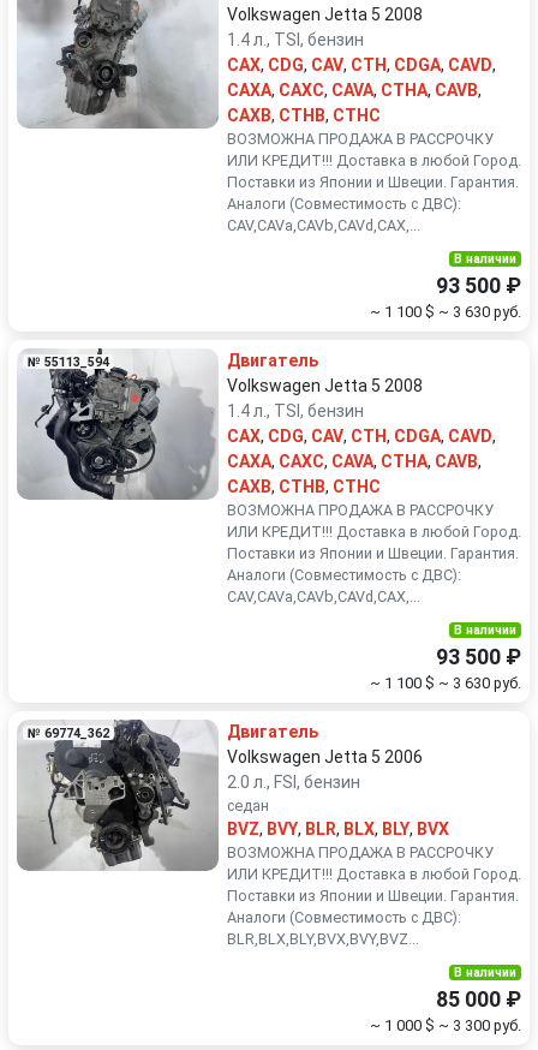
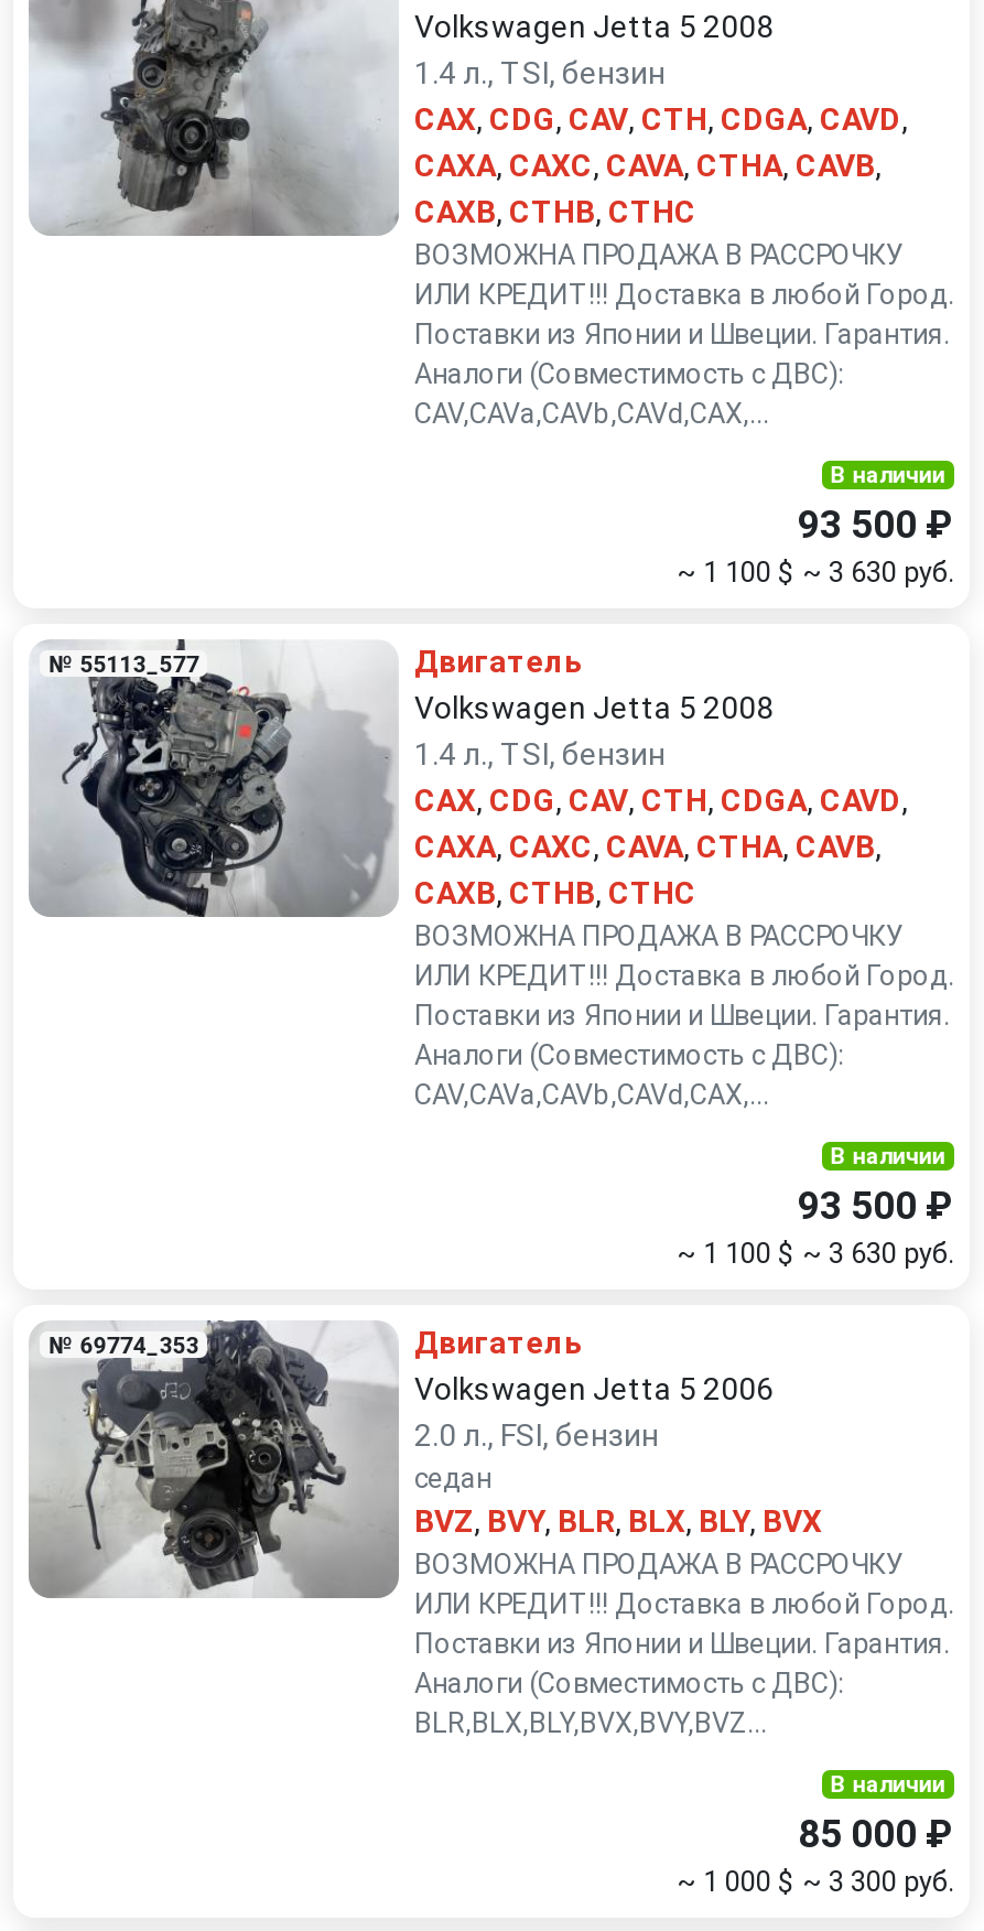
- № 55113_594
+ № 55113_577

- № 69774_362
+ № 69774_353
